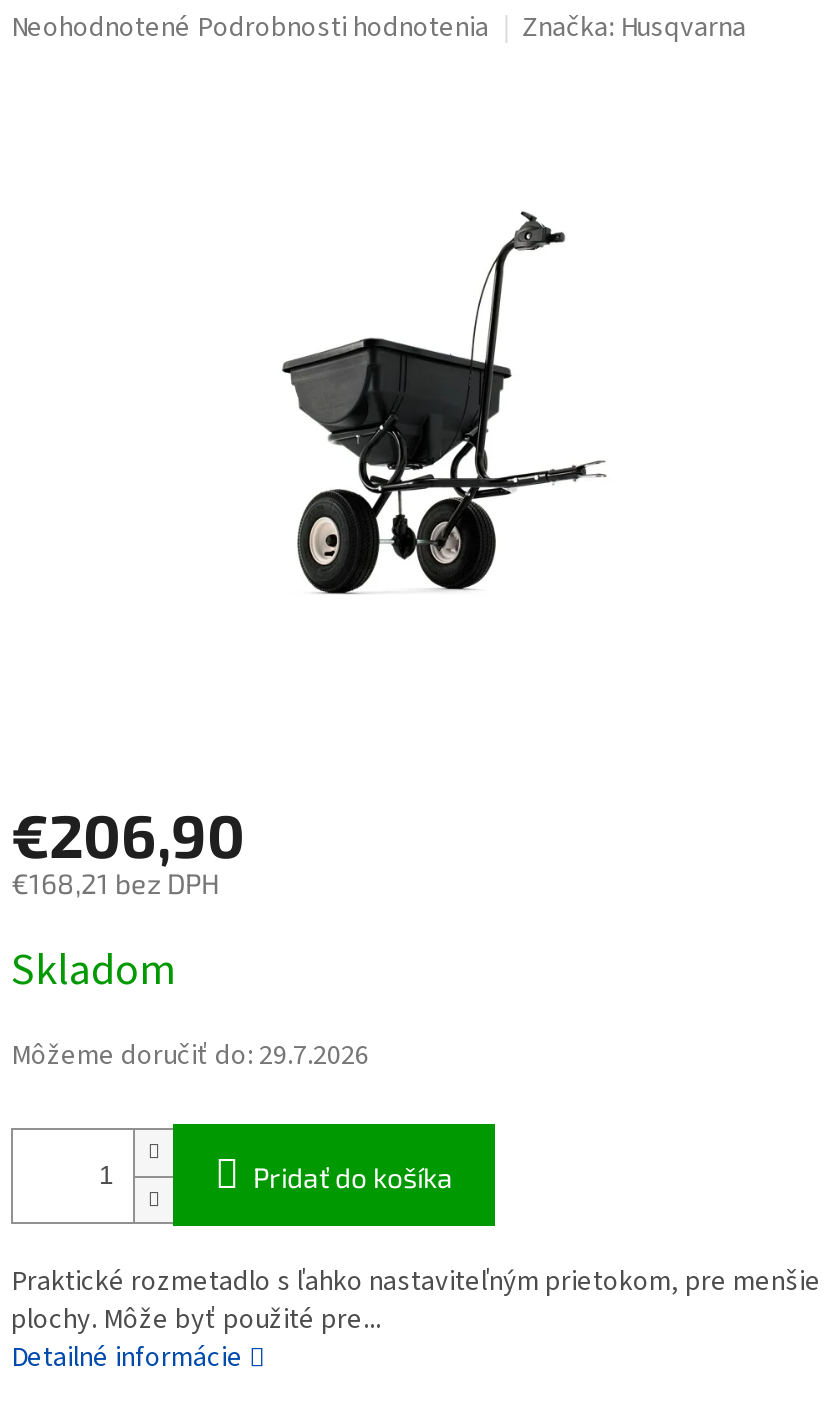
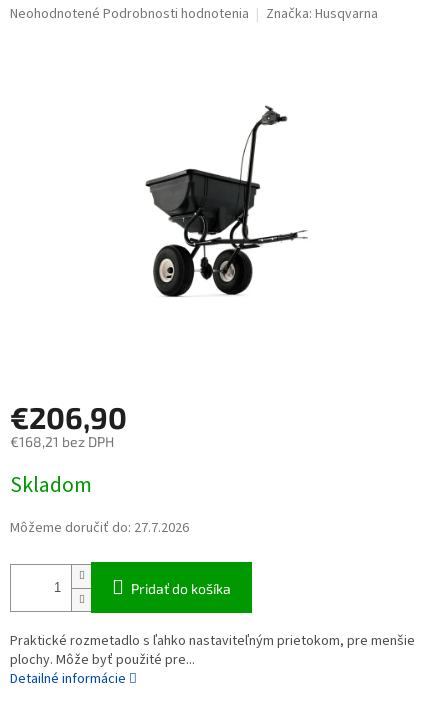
- Môžeme doručiť do: 29.7.2026
+ Môžeme doručiť do: 27.7.2026
